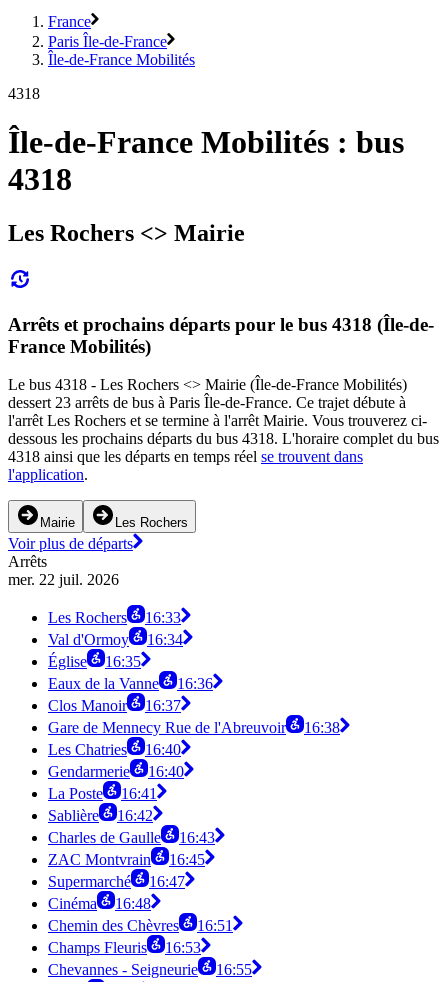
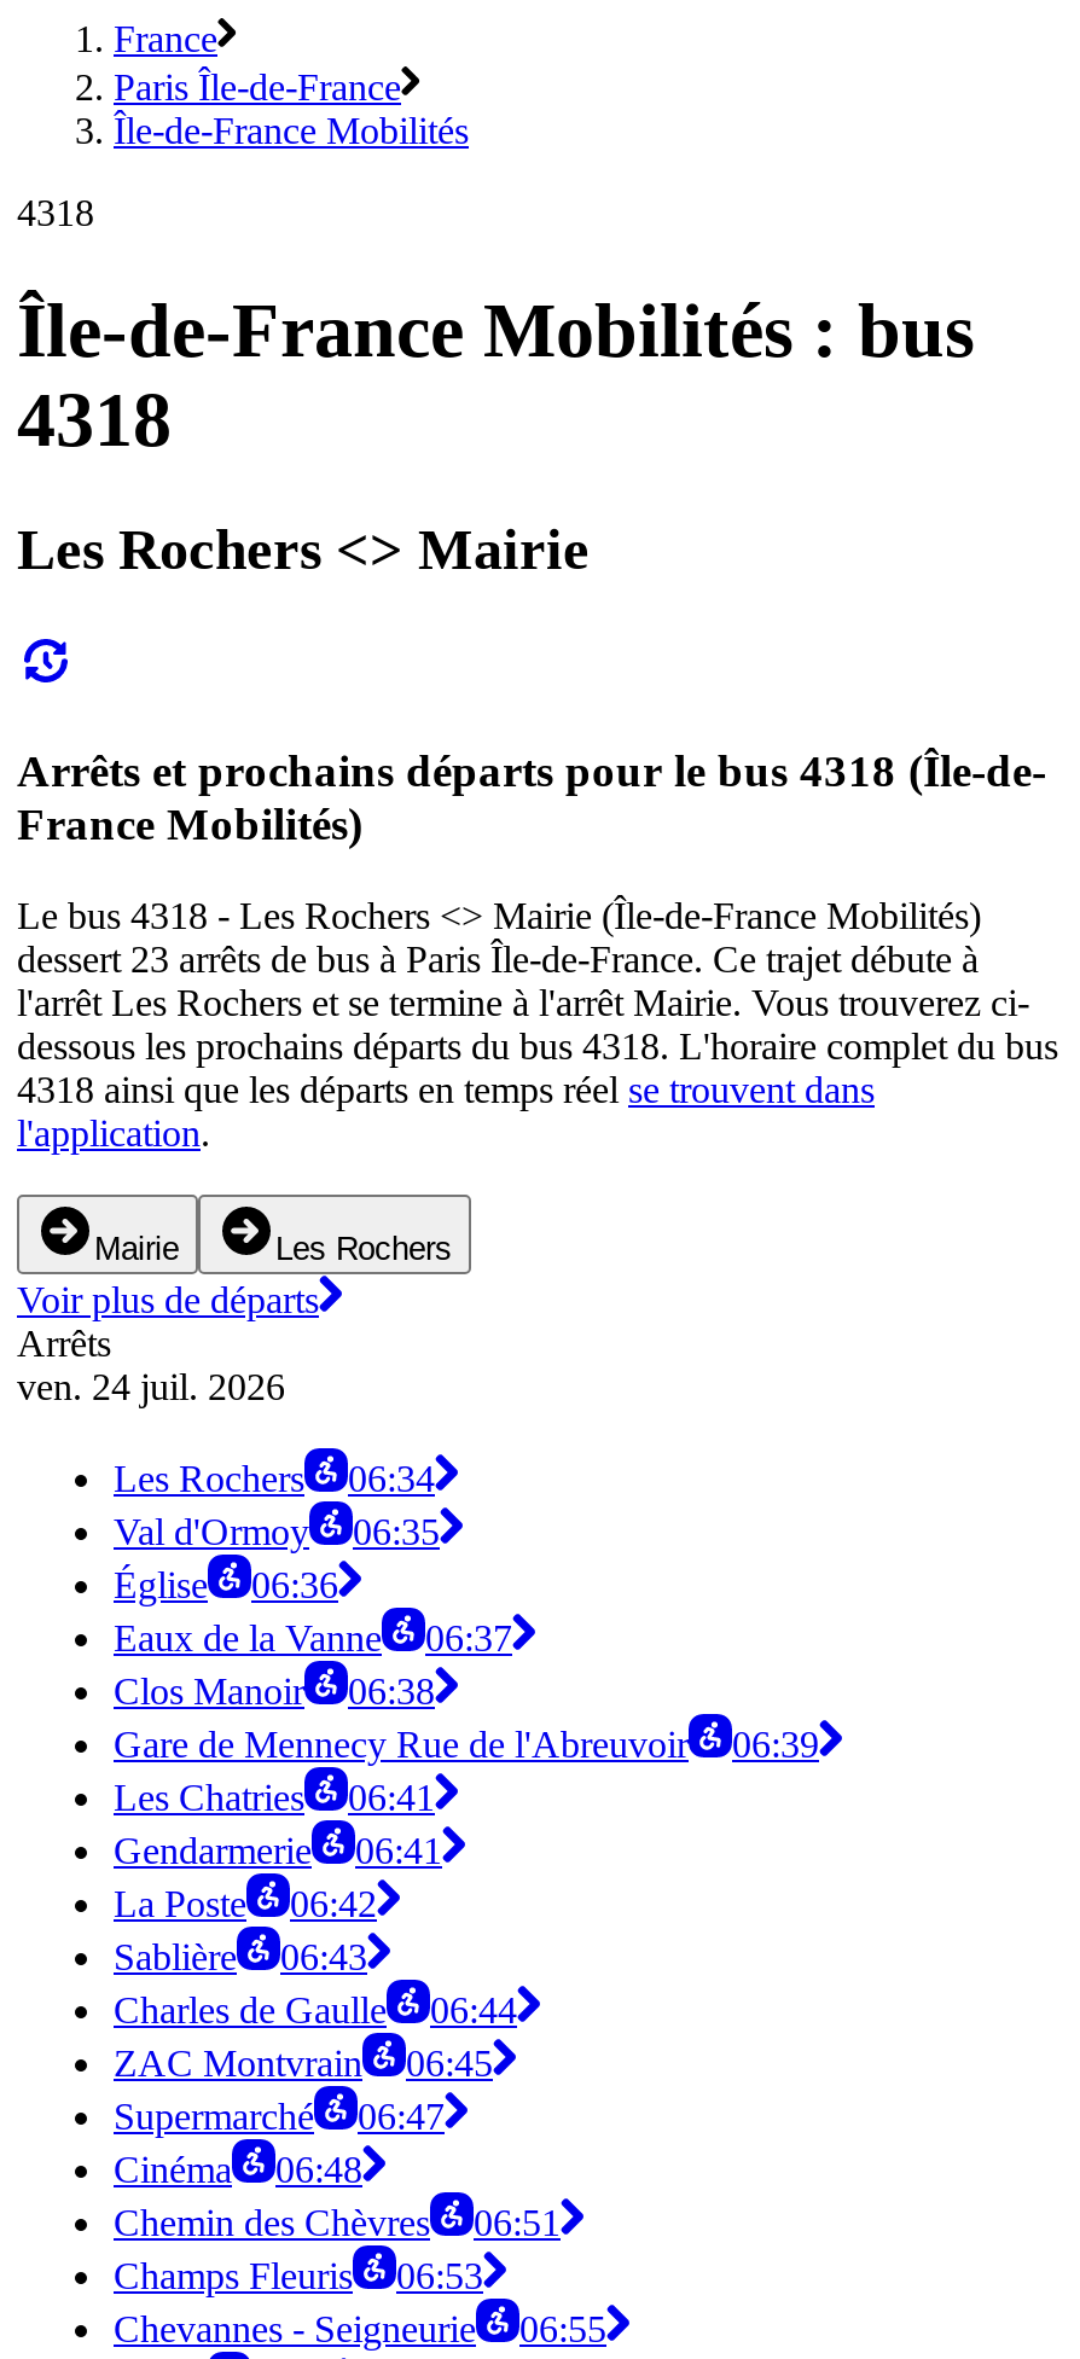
- mer. 22 juil. 2026
+ ven. 24 juil. 2026

- Les Rochers 16:33
+ Les Rochers 06:34

- Val d'Ormoy 16:34
+ Val d'Ormoy 06:35

- Église 16:35
+ Église 06:36

- Eaux de la Vanne 16:36
+ Eaux de la Vanne 06:37

- Clos Manoir 16:37
+ Clos Manoir 06:38

- Gare de Mennecy Rue de l'Abreuvoir 16:38
+ Gare de Mennecy Rue de l'Abreuvoir 06:39

- Les Chatries 16:40
+ Les Chatries 06:41

- Gendarmerie 16:40
+ Gendarmerie 06:41

- La Poste 16:41
+ La Poste 06:42

- Sablière 16:42
+ Sablière 06:43

- Charles de Gaulle 16:43
+ Charles de Gaulle 06:44

- ZAC Montvrain 16:45
+ ZAC Montvrain 06:45

- Supermarché 16:47
+ Supermarché 06:47

- Cinéma 16:48
+ Cinéma 06:48

- Chemin des Chèvres 16:51
+ Chemin des Chèvres 06:51

- Champs Fleuris 16:53
+ Champs Fleuris 06:53

- Chevannes - Seigneurie 16:55
+ Chevannes - Seigneurie 06:55
